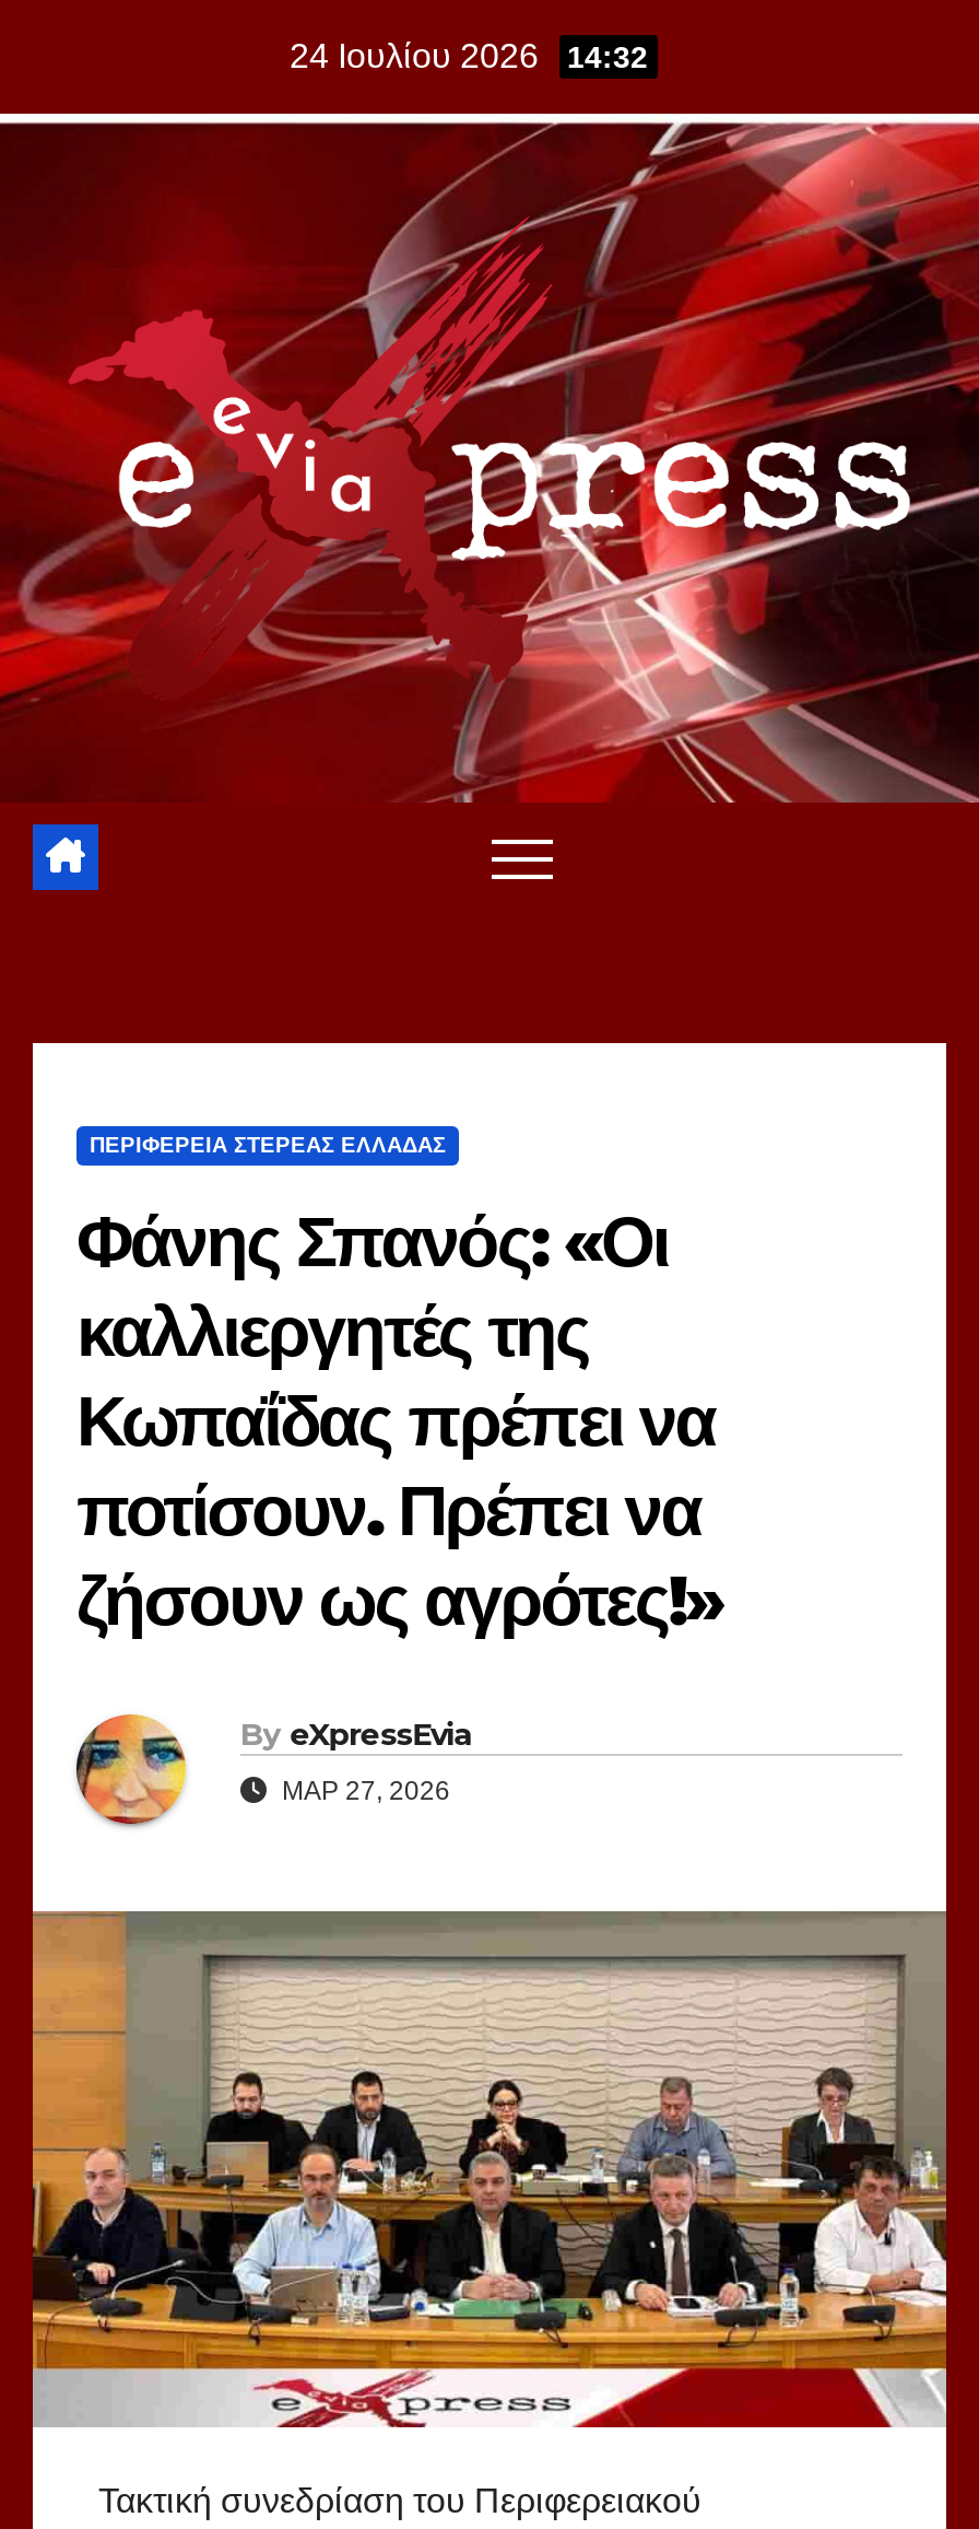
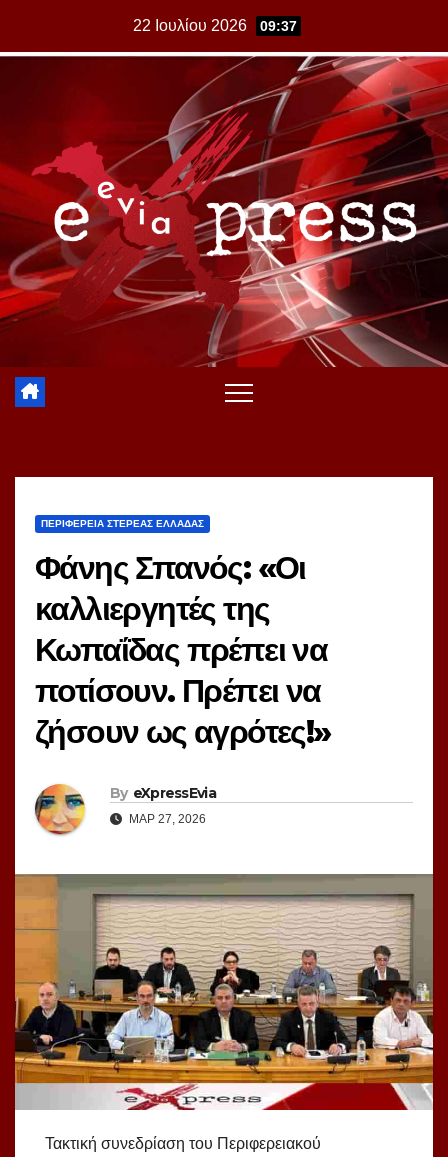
- 24 Ιουλίου 2026 14:32
+ 22 Ιουλίου 2026 09:37
